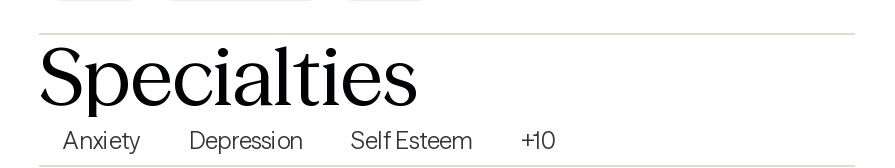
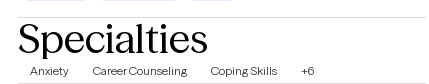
- Depression
- Self Esteem
- +10
+ Career Counseling
+ Coping Skills
+ +6
